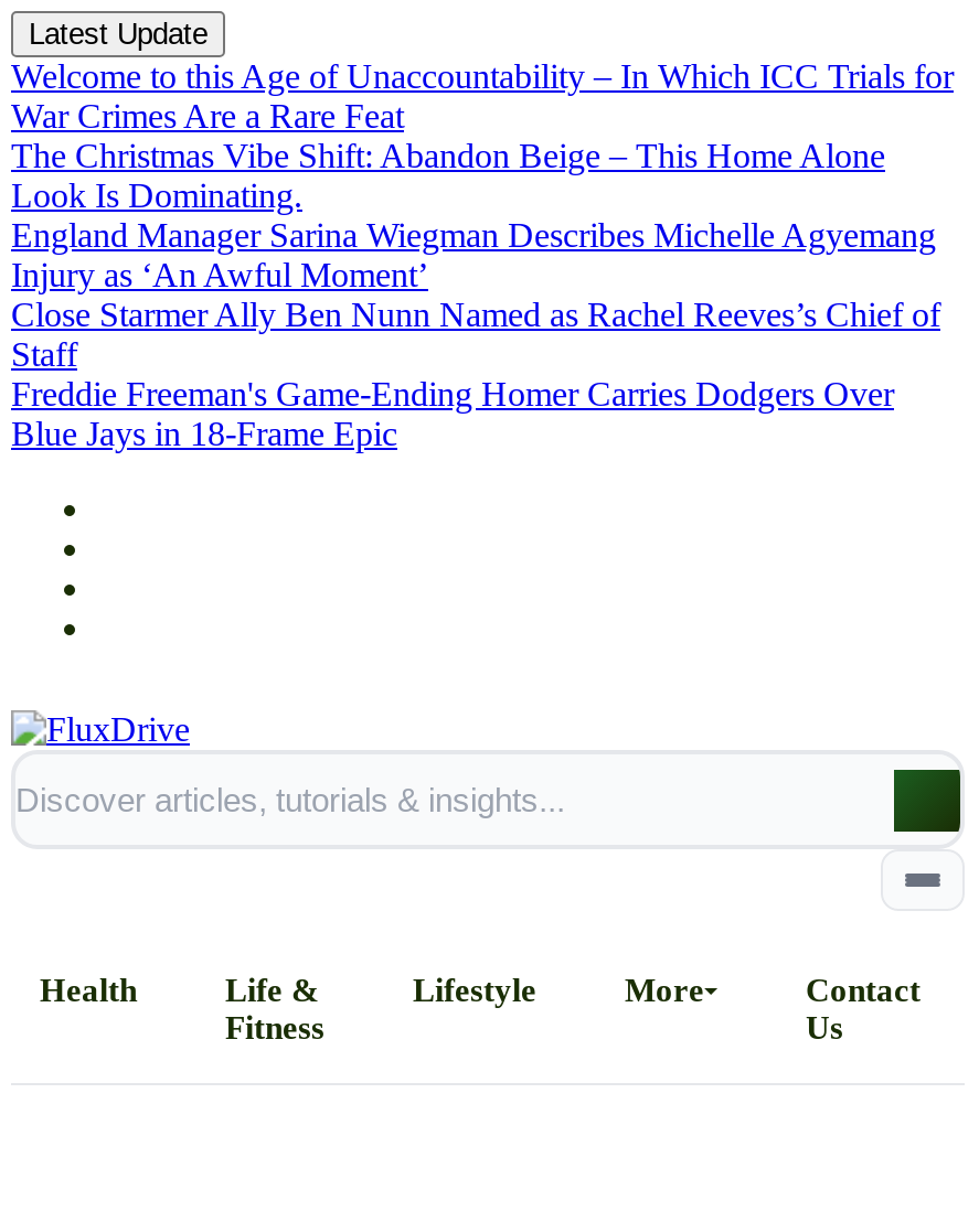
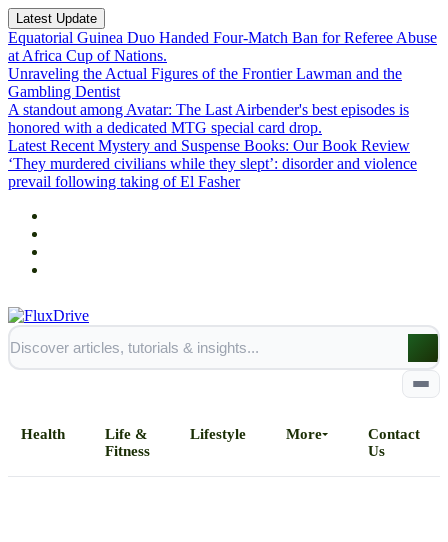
- Welcome to this Age of Unaccountability – In Which ICC Trials for
- War Crimes Are a Rare Feat
- The Christmas Vibe Shift: Abandon Beige – This Home Alone
- Look Is Dominating.
- England Manager Sarina Wiegman Describes Michelle Agyemang
- Injury as ‘An Awful Moment’
- Close Starmer Ally Ben Nunn Named as Rachel Reeves’s Chief of
- Staff
- Freddie Freeman's Game-Ending Homer Carries Dodgers Over
- Blue Jays in 18-Frame Epic
+ Equatorial Guinea Duo Handed Four-Match Ban for Referee Abuse
+ at Africa Cup of Nations.
+ Unraveling the Actual Figures of the Frontier Lawman and the
+ Gambling Dentist
+ A standout among Avatar: The Last Airbender's best episodes is
+ honored with a dedicated MTG special card drop.
+ Latest Recent Mystery and Suspense Books: Our Book Review
+ ‘They murdered civilians while they slept’: disorder and violence
+ prevail following taking of El Fasher
